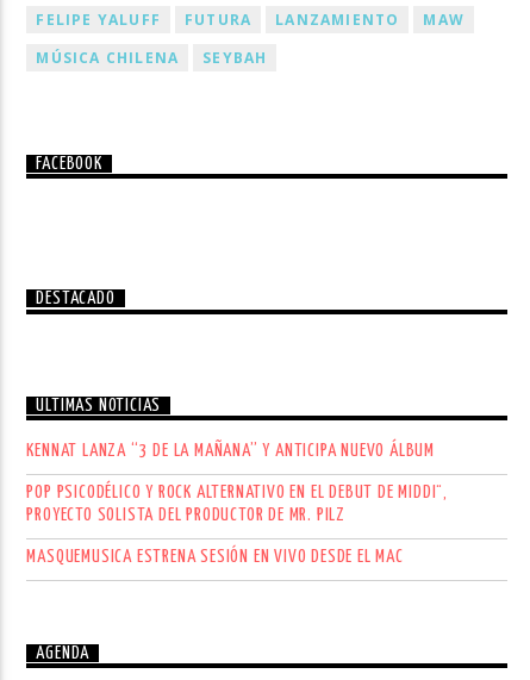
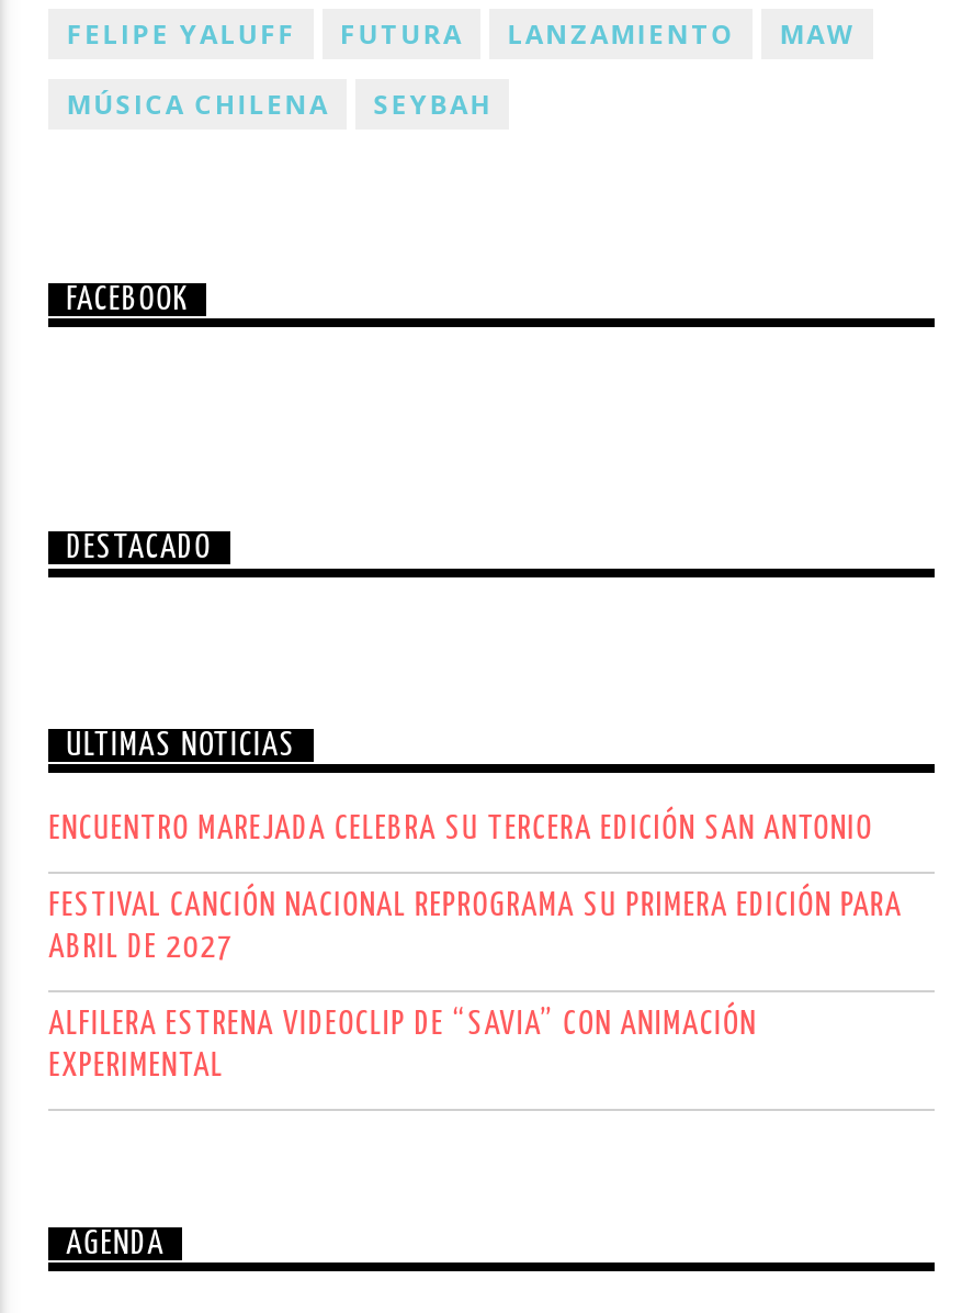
- KENNAT LANZA “3 DE LA MAÑANA” Y ANTICIPA NUEVO ÁLBUM
+ ENCUENTRO MAREJADA CELEBRA SU TERCERA EDICIÓN SAN ANTONIO

- POP PSICODÉLICO Y ROCK ALTERNATIVO EN EL DEBUT DE MIDDI¨,
- PROYECTO SOLISTA DEL PRODUCTOR DE MR. PILZ
+ FESTIVAL CANCIÓN NACIONAL REPROGRAMA SU PRIMERA EDICIÓN PARA
+ ABRIL DE 2027

- MASQUEMUSICA ESTRENA SESIÓN EN VIVO DESDE EL MAC
+ ALFILERA ESTRENA VIDEOCLIP DE “SAVIA” CON ANIMACIÓN
+ EXPERIMENTAL
